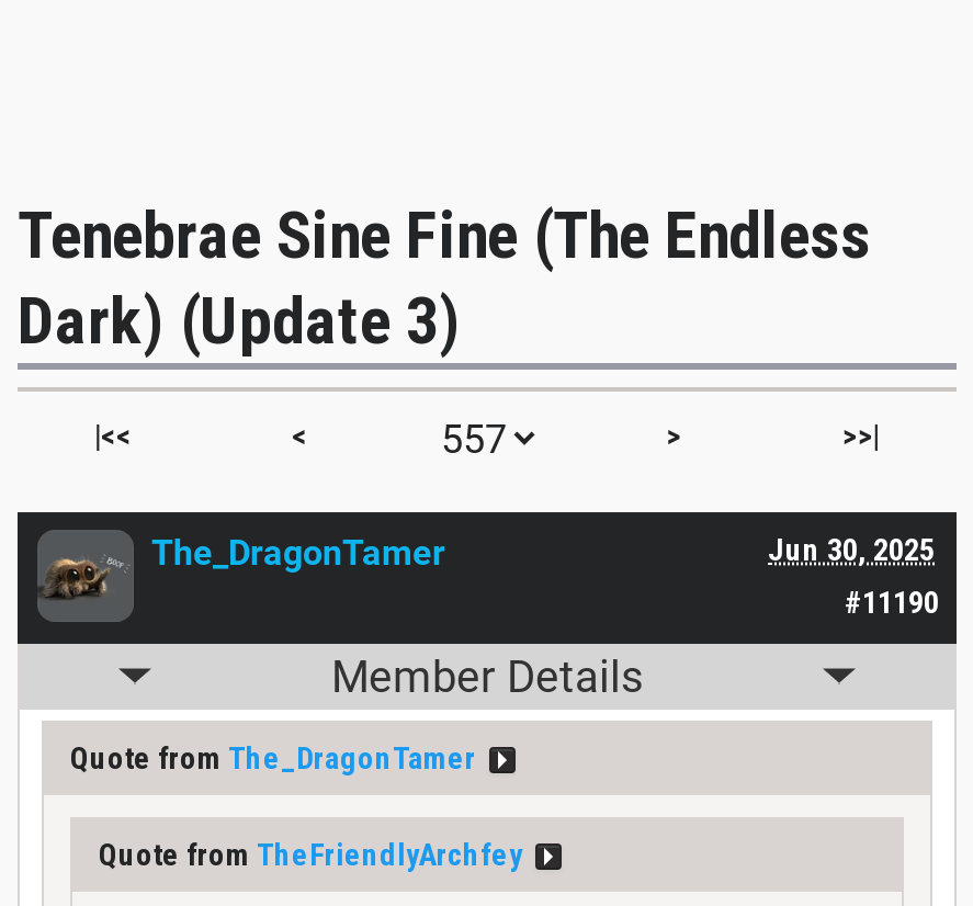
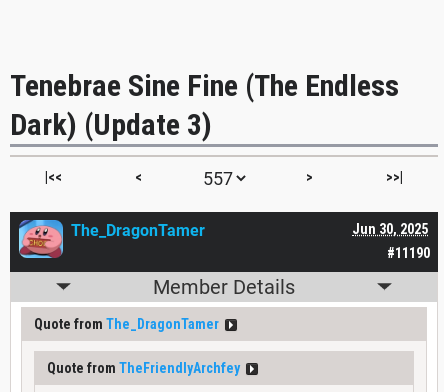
- [image]
+ [image]
